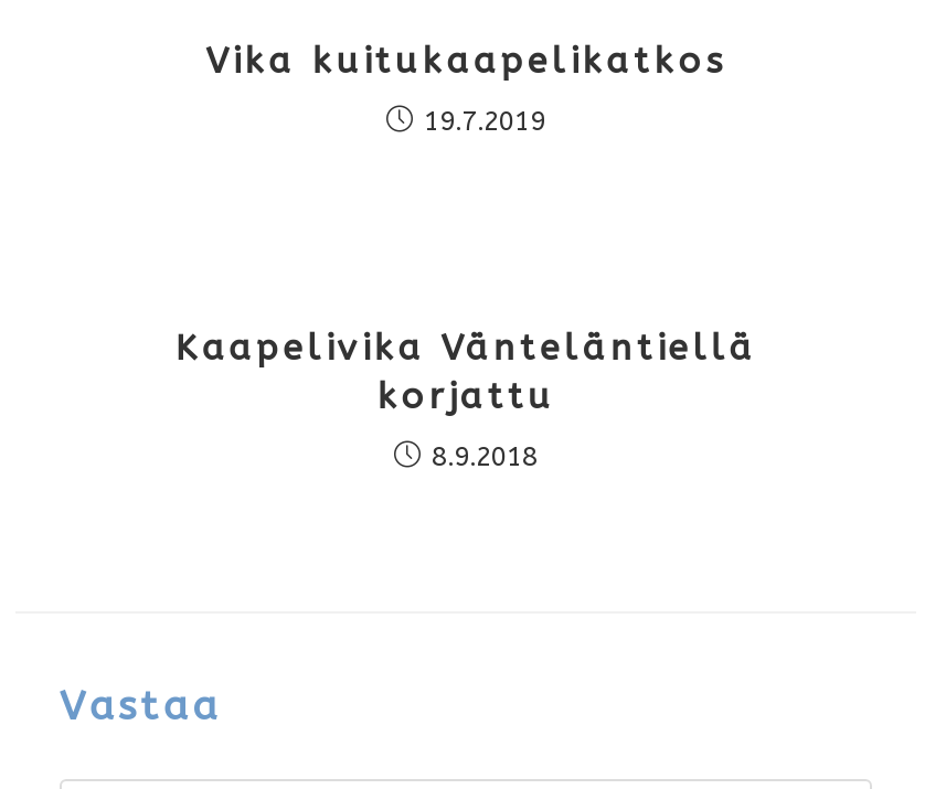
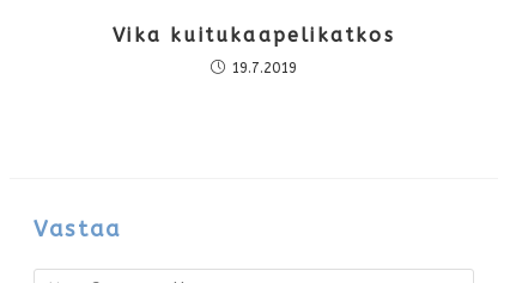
- Kaapelivika Vänteläntiellä
- korjattu
- 8.9.2018
